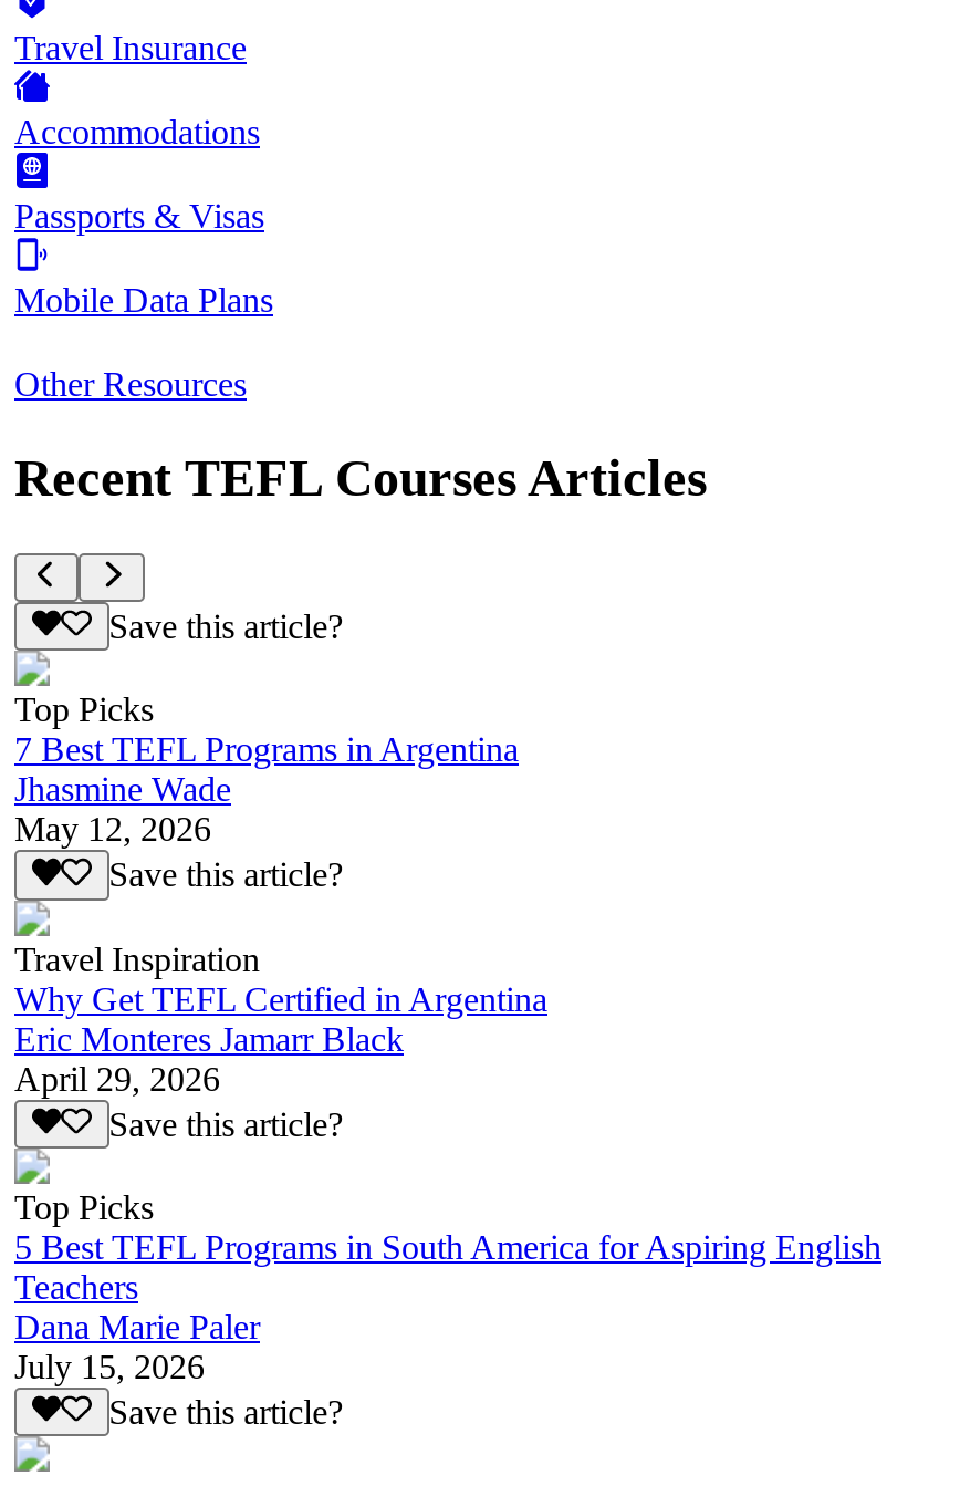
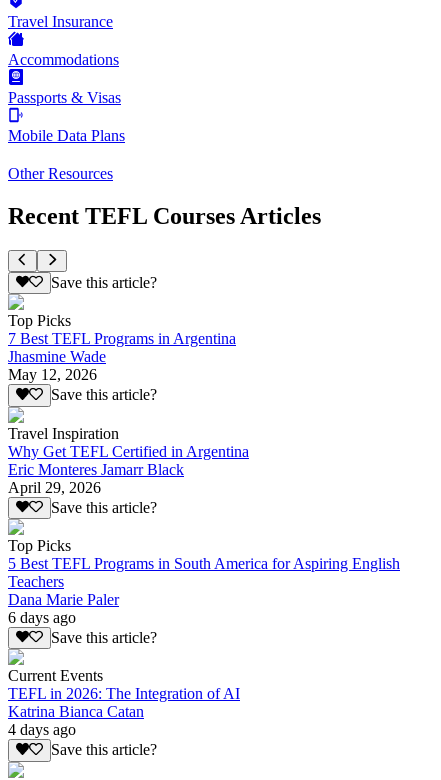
- July 15, 2026
+ 6 days ago
+ Save this article?
+ Current Events
+ TEFL in 2026: The Integration of AI
+ Katrina Bianca Catan
+ 4 days ago
